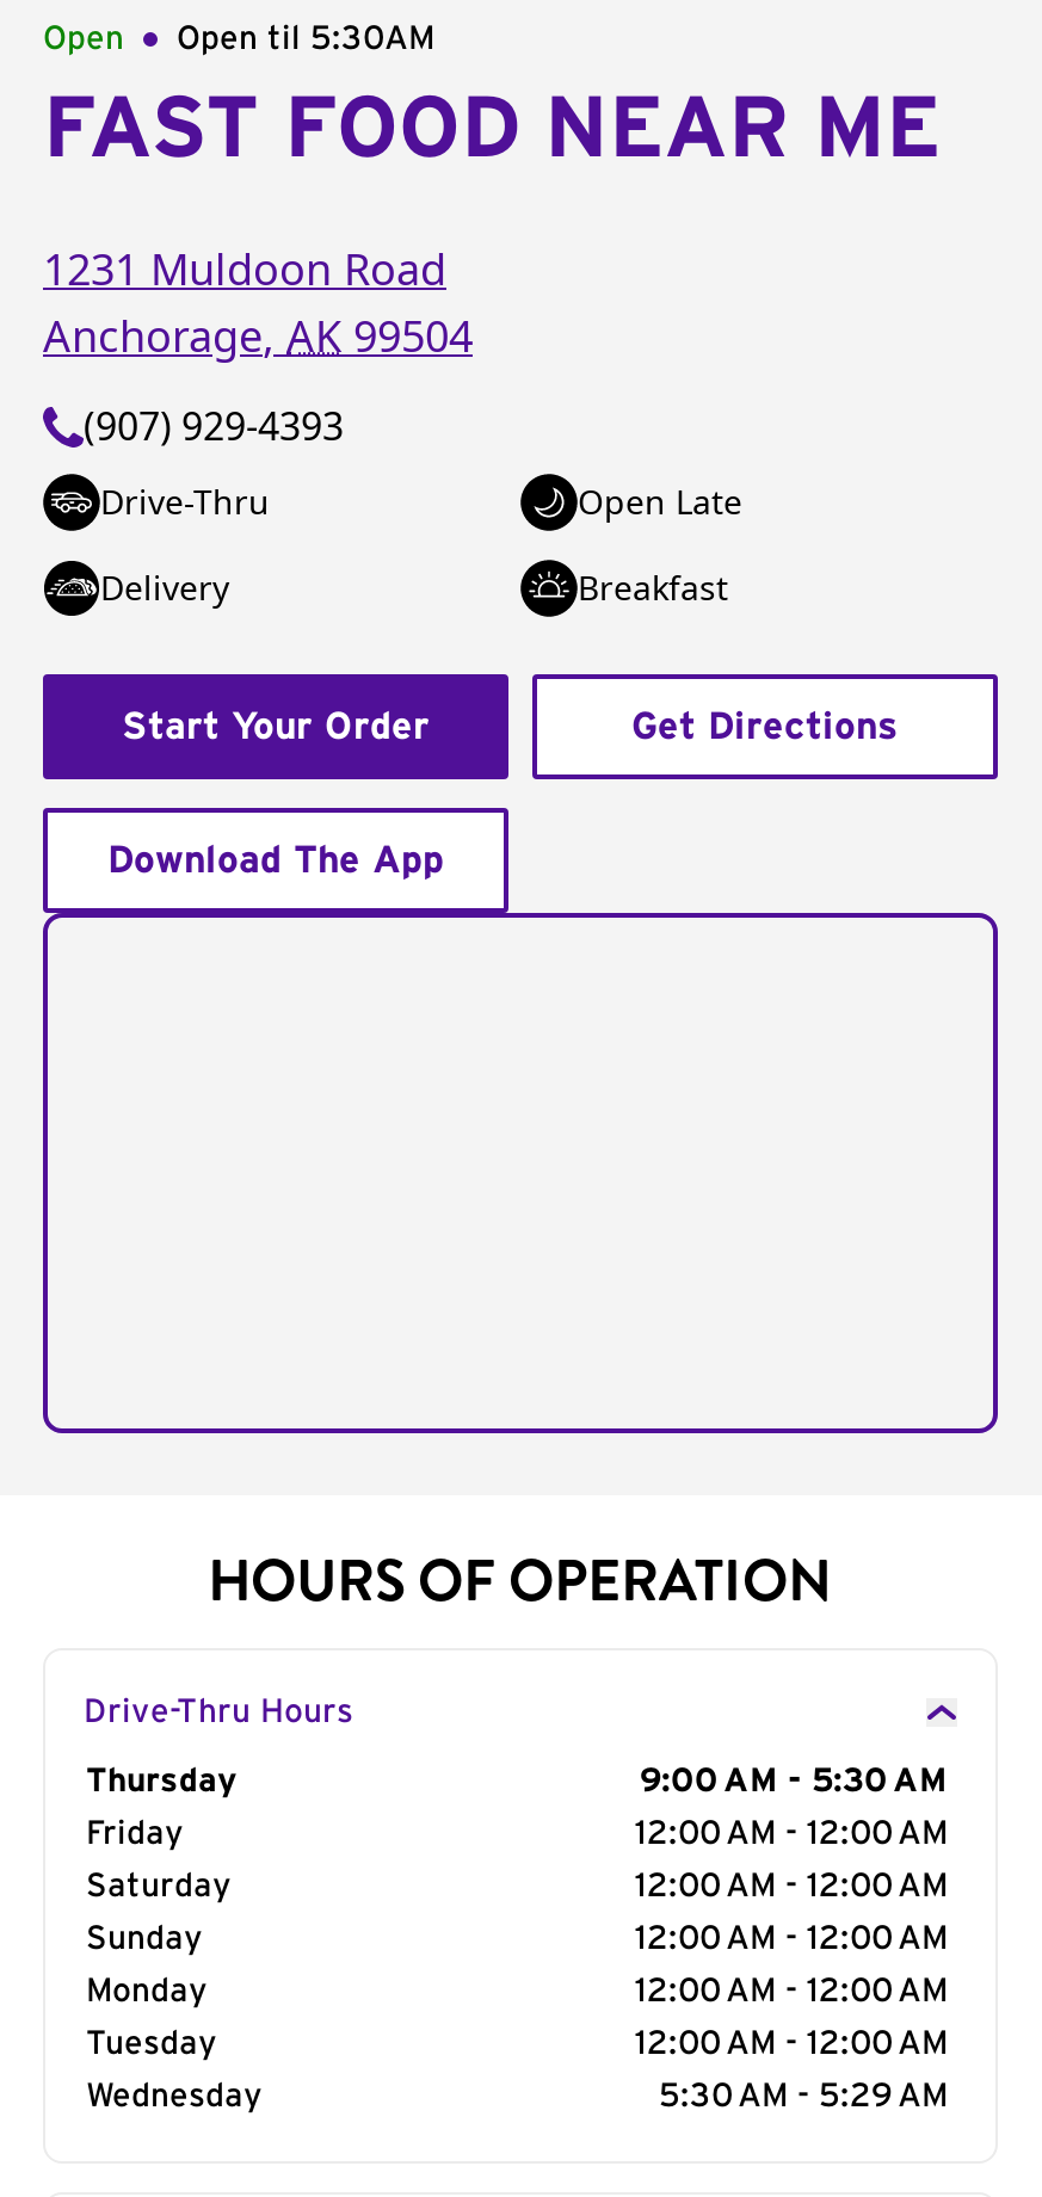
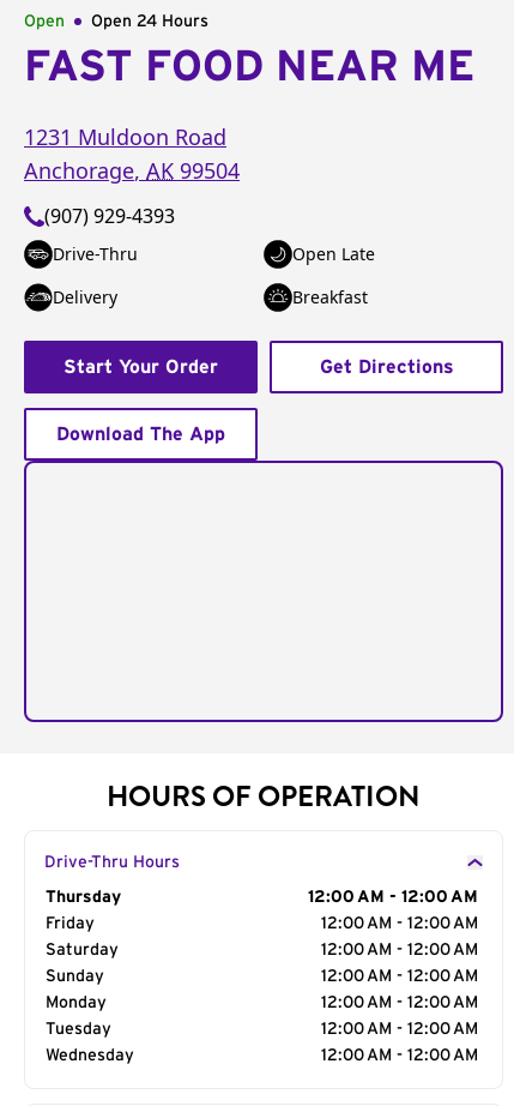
- Open Open til 5:30AM
+ Open Open 24 Hours

- 9:00 AM - 5:30 AM
+ 12:00 AM - 12:00 AM

- 5:30 AM - 5:29 AM
+ 12:00 AM - 12:00 AM
